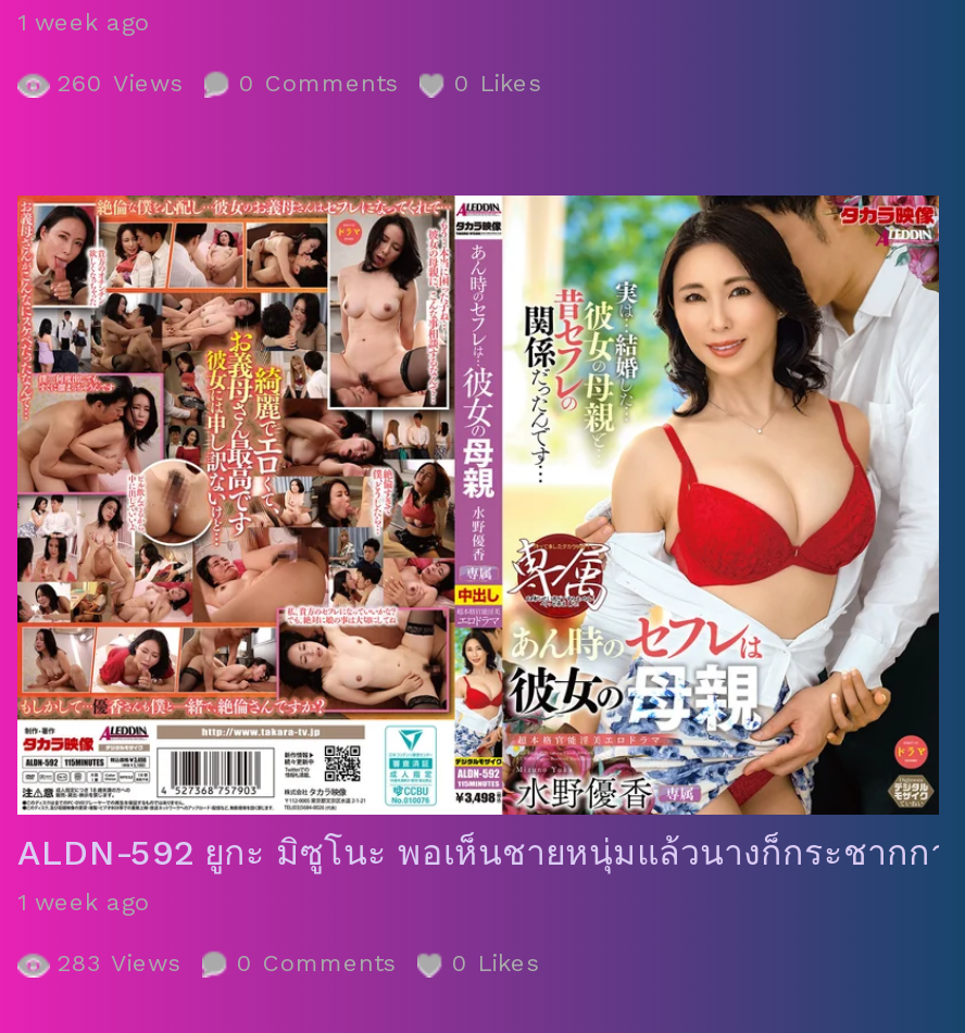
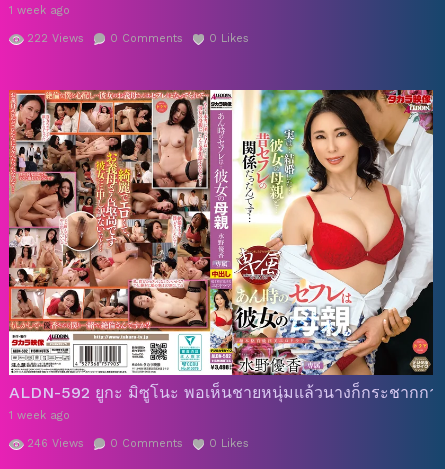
- 260 Views
+ 222 Views

- 283 Views 0 Comments 0 Likes
+ 246 Views 0 Comments 0 Likes
